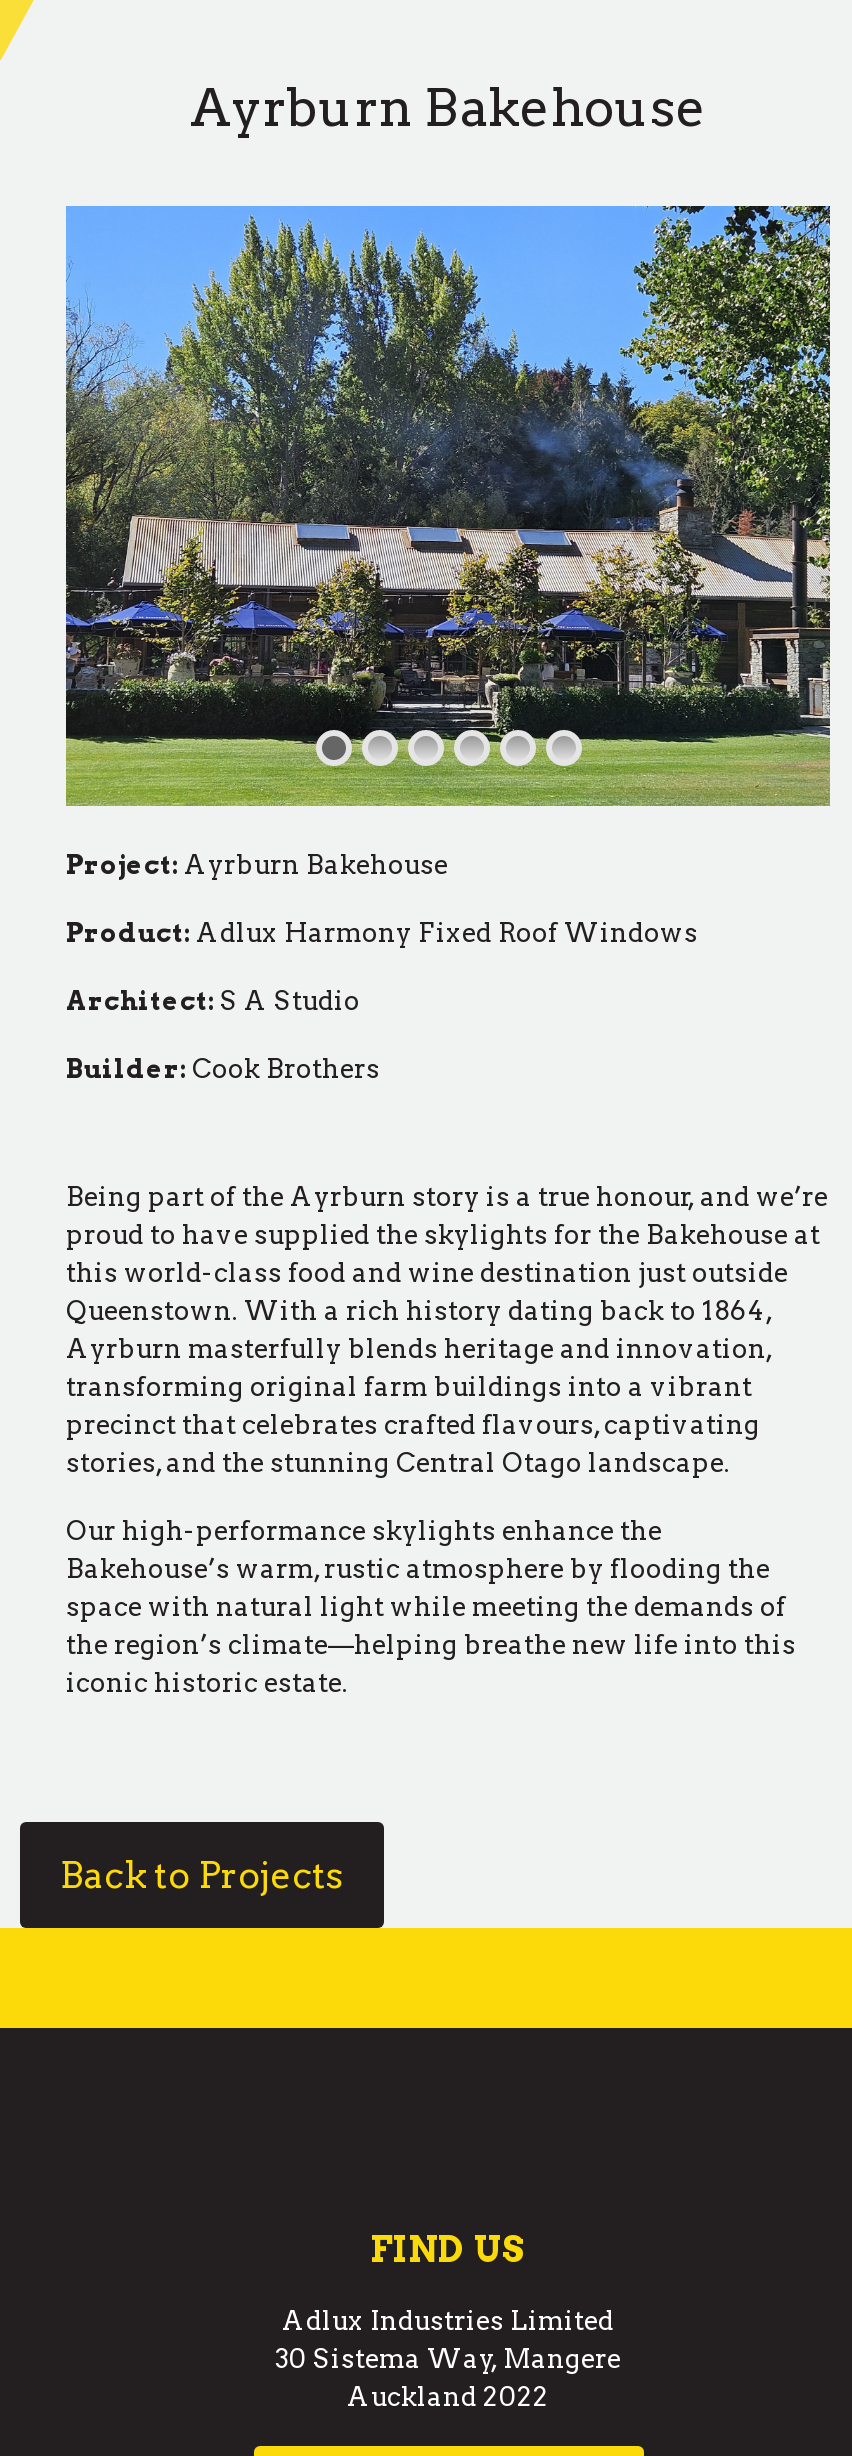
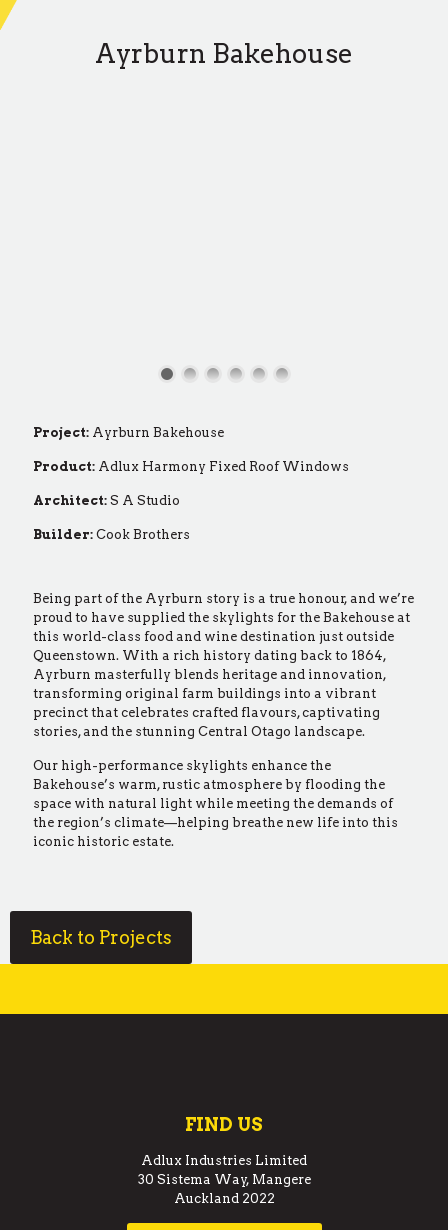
- [image]
